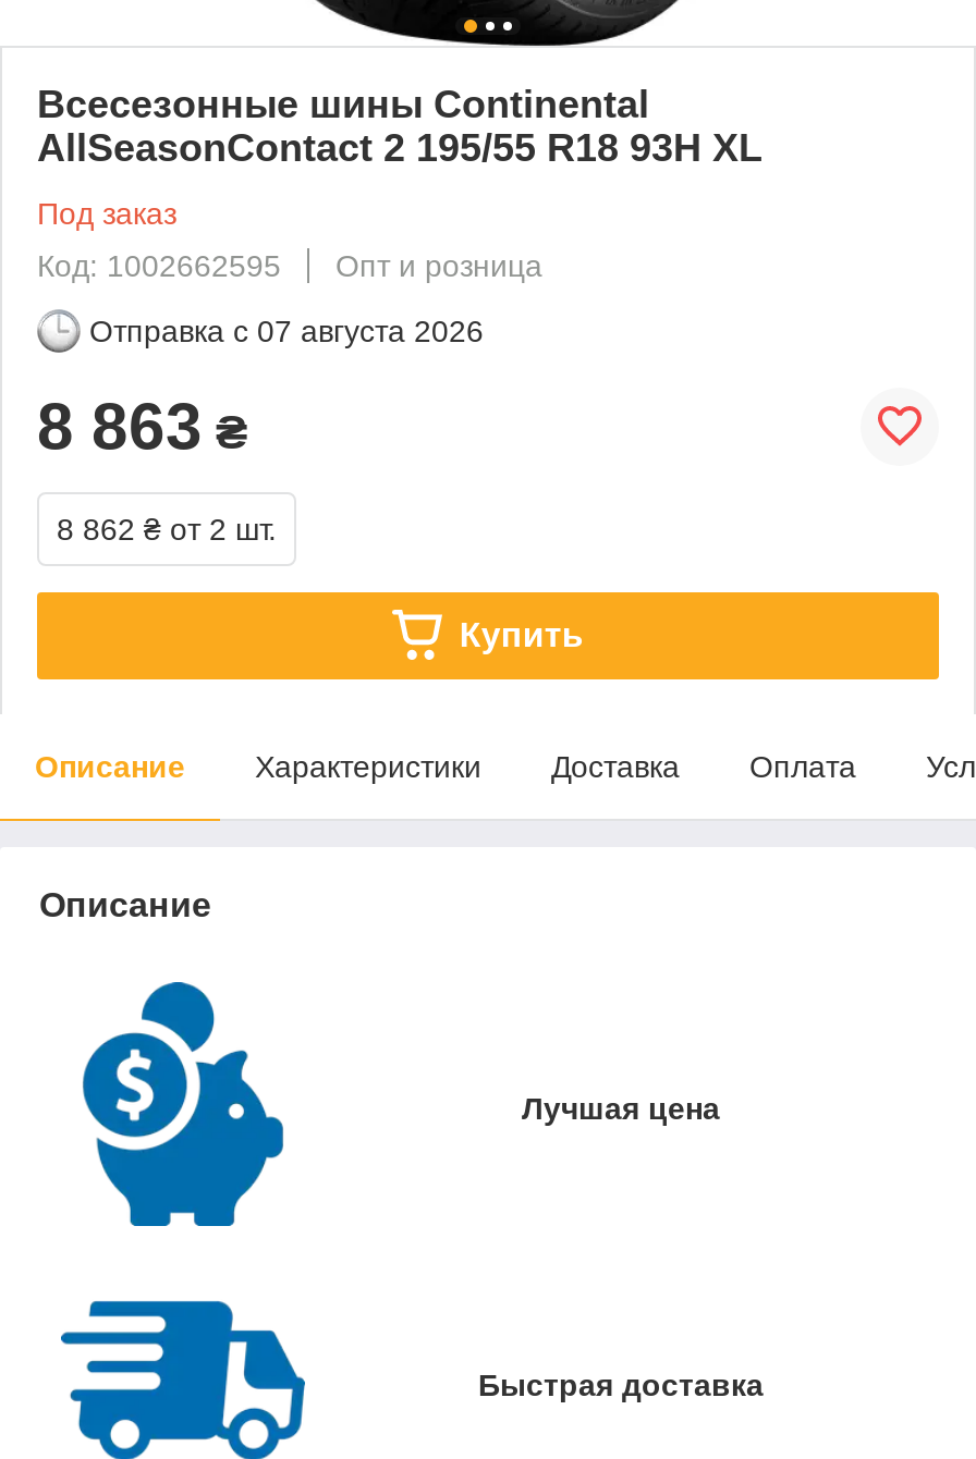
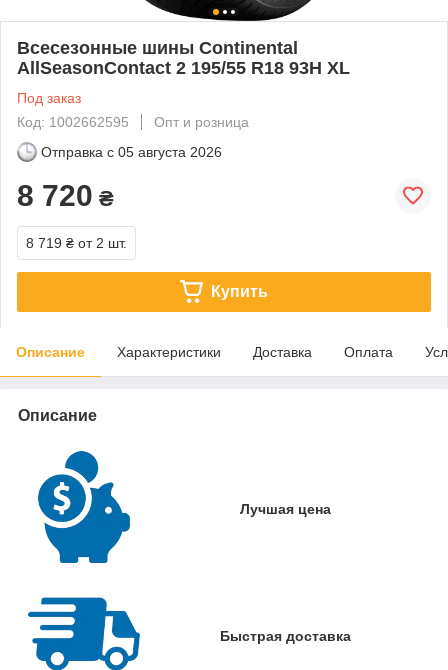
- Отправка с 07 августа 2026
+ Отправка с 05 августа 2026

- 8 863 ₴
+ 8 720 ₴

- 8 862 ₴ от 2 шт.
+ 8 719 ₴ от 2 шт.
